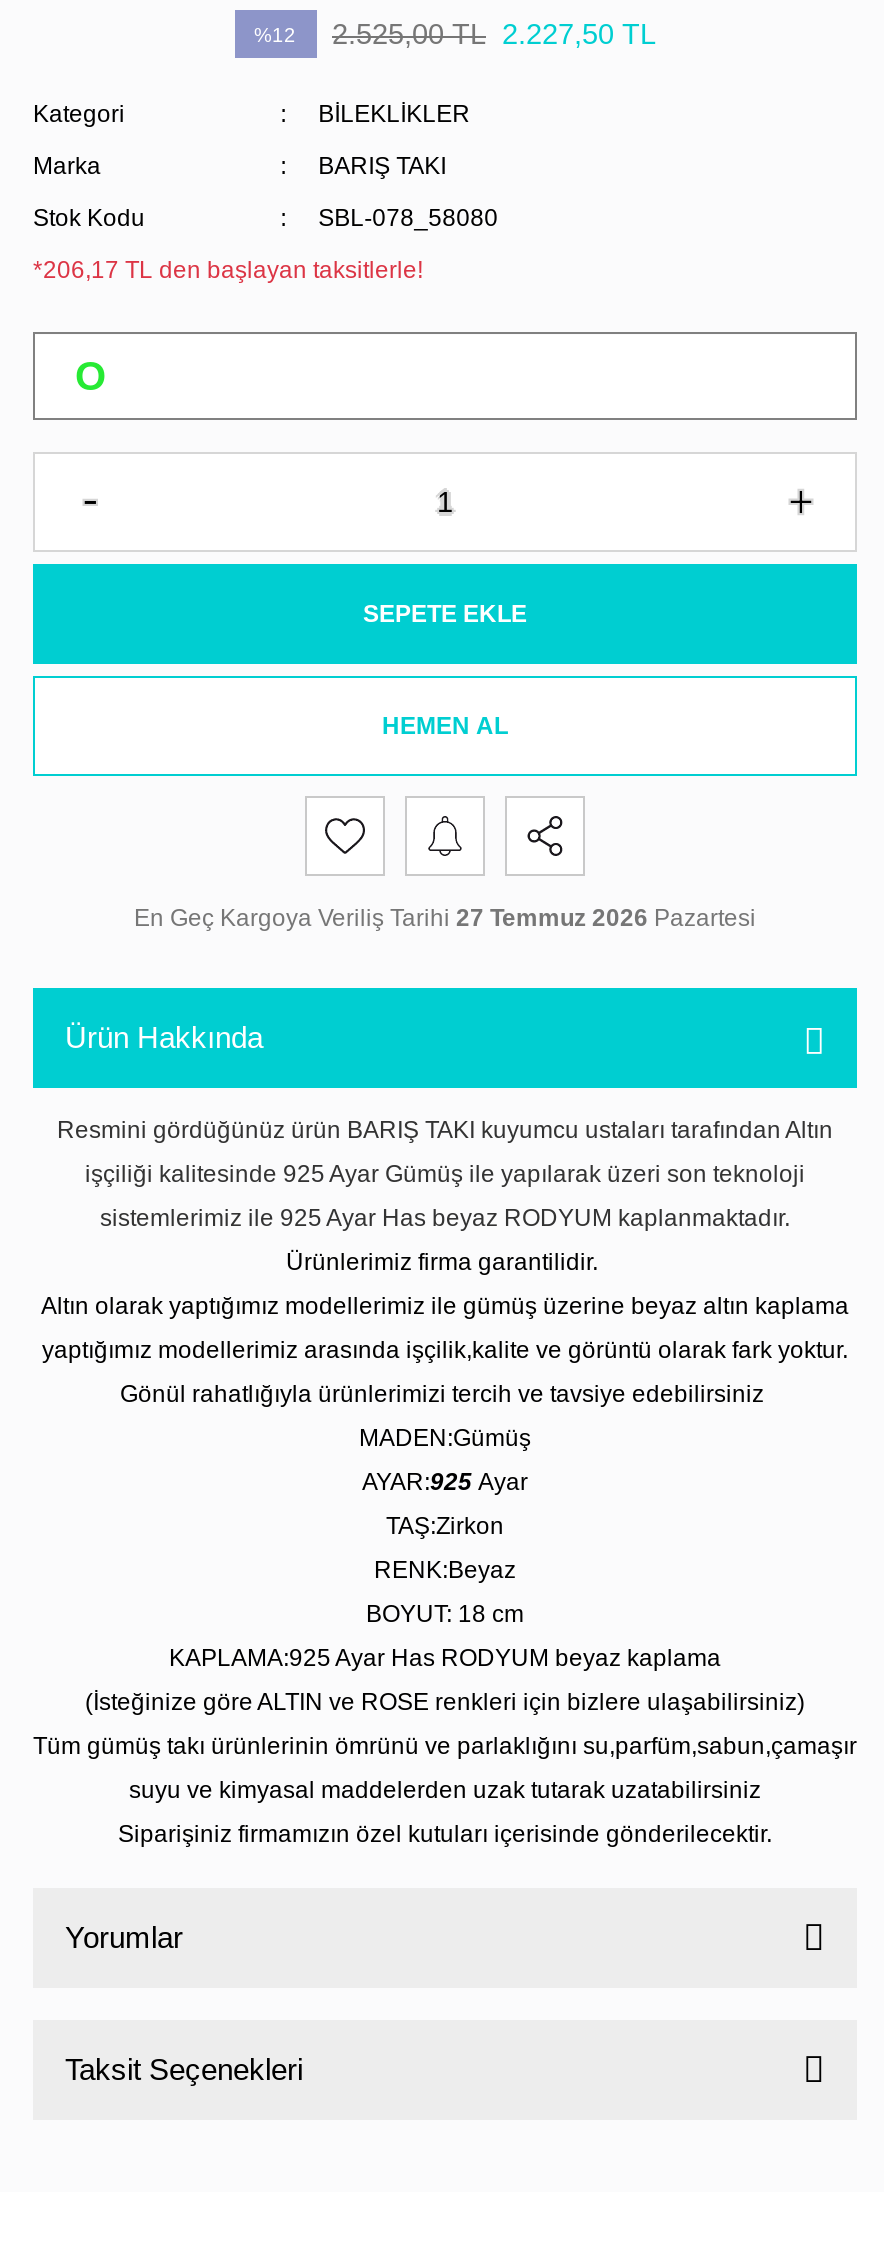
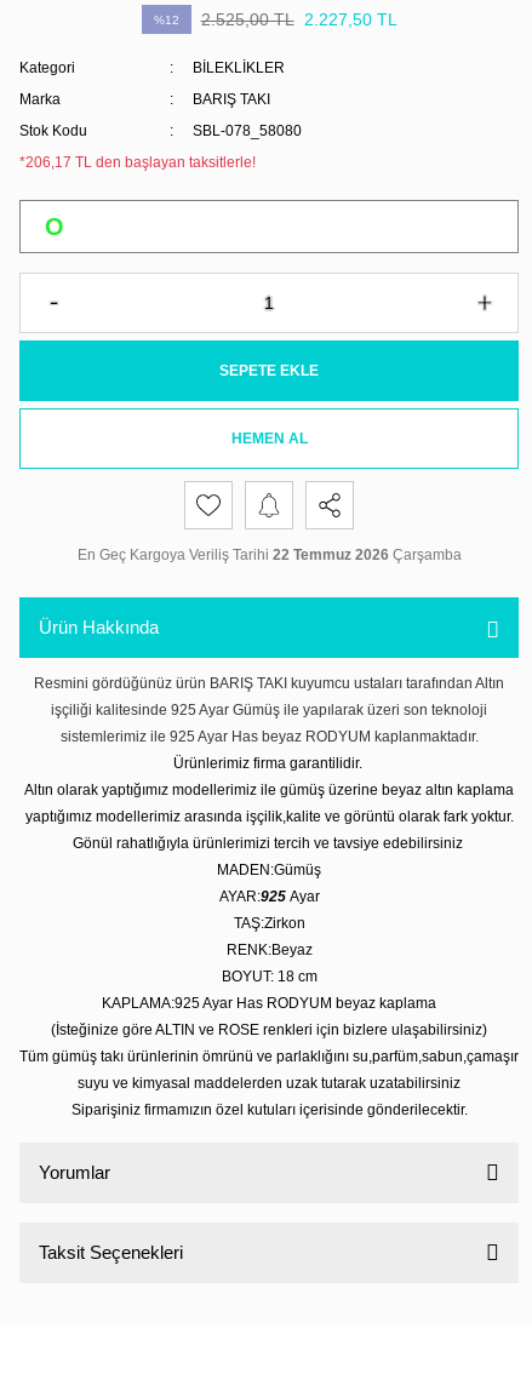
- En Geç Kargoya Veriliş Tarihi 27 Temmuz 2026 Pazartesi
+ En Geç Kargoya Veriliş Tarihi 22 Temmuz 2026 Çarşamba
